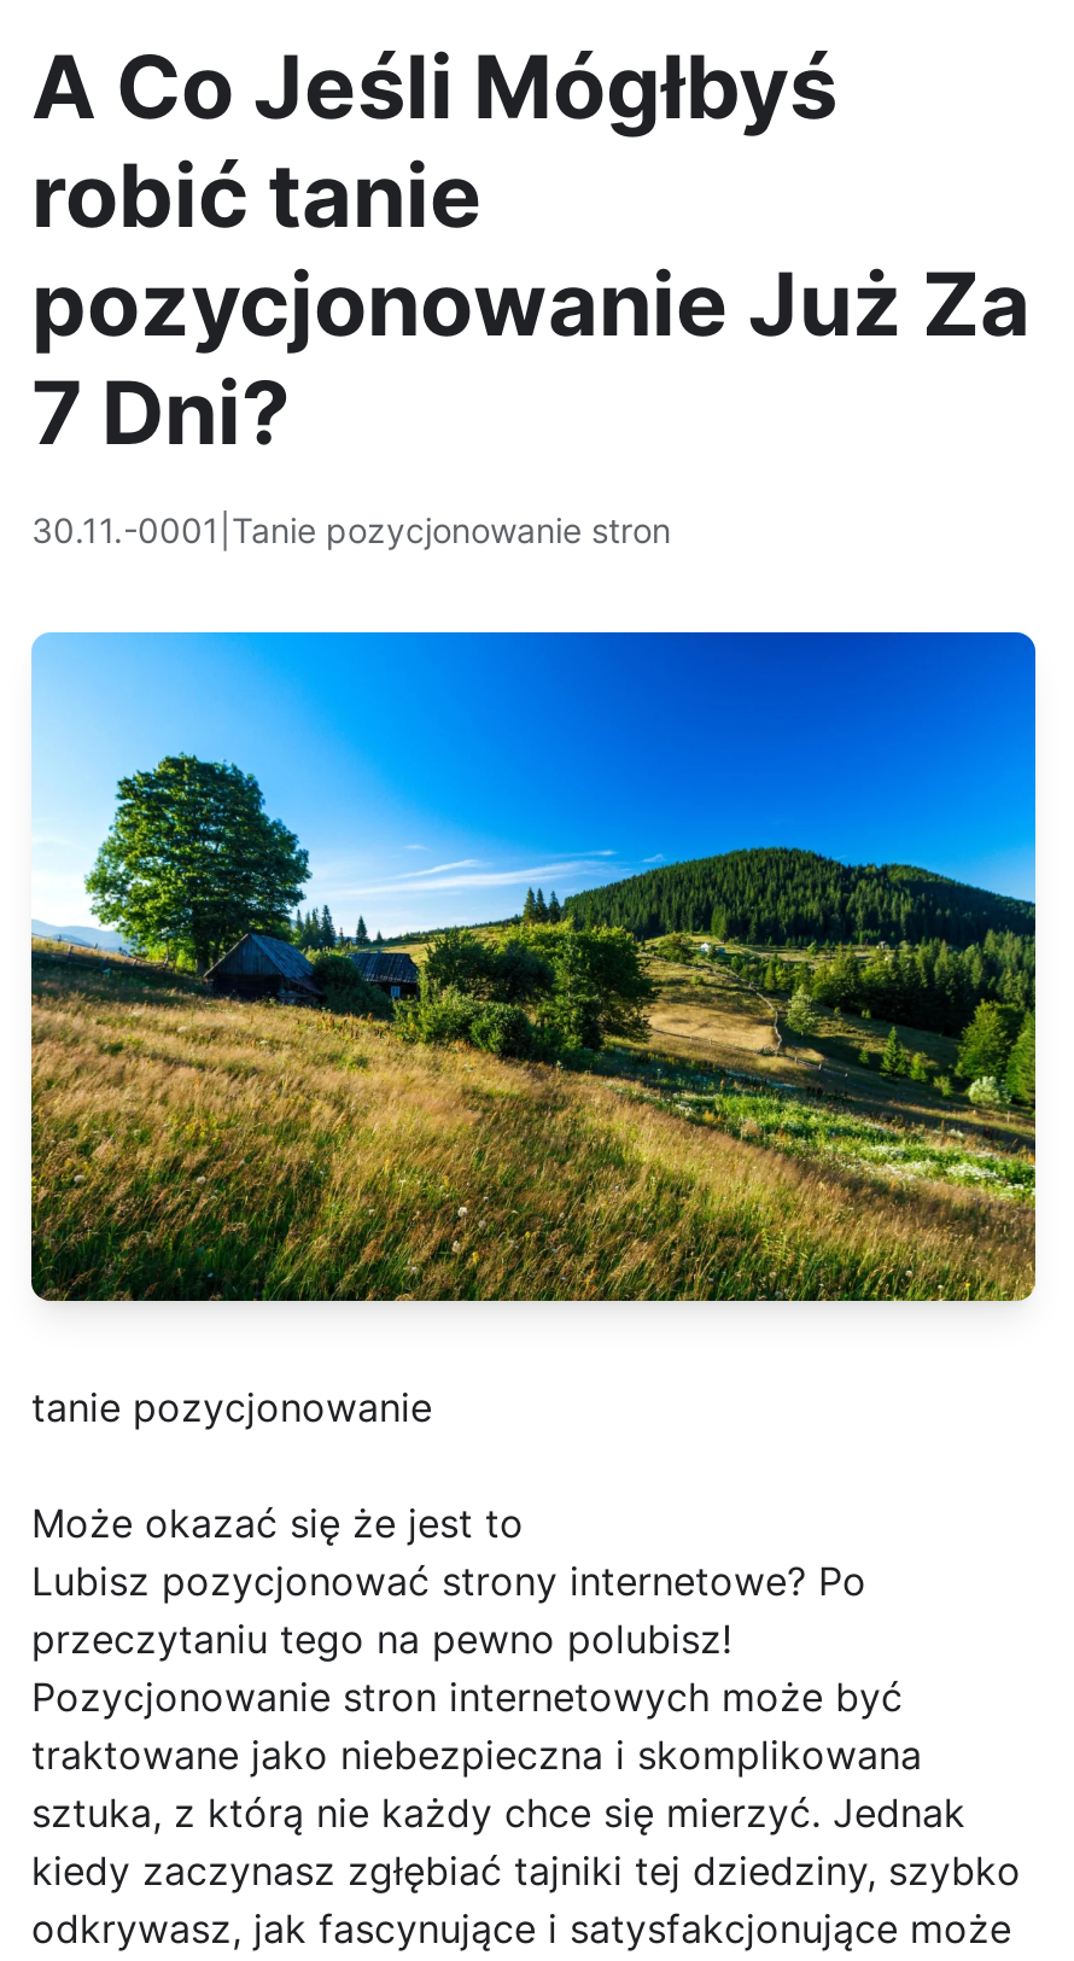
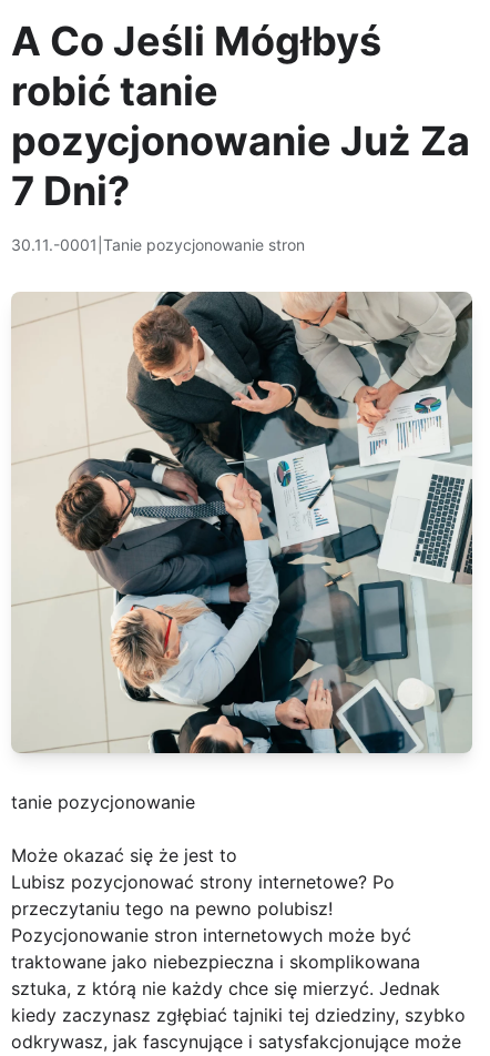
- [image]
+ [image]
